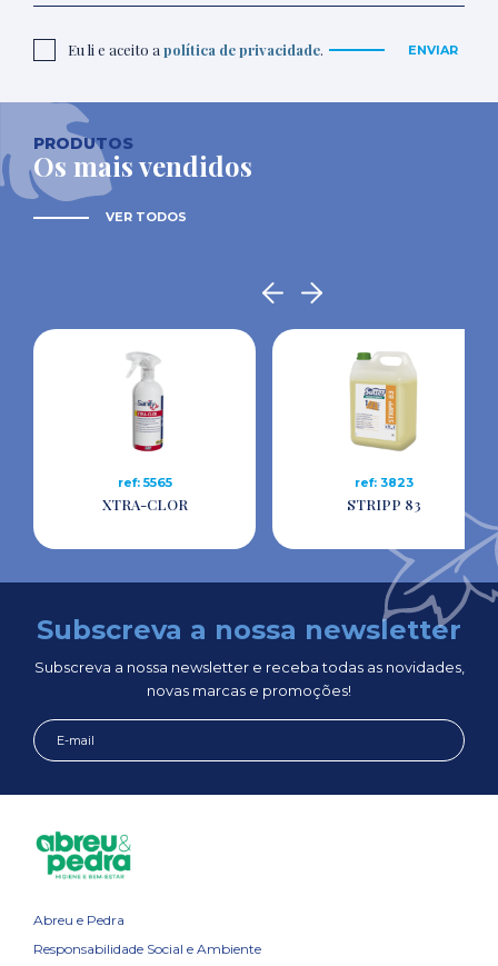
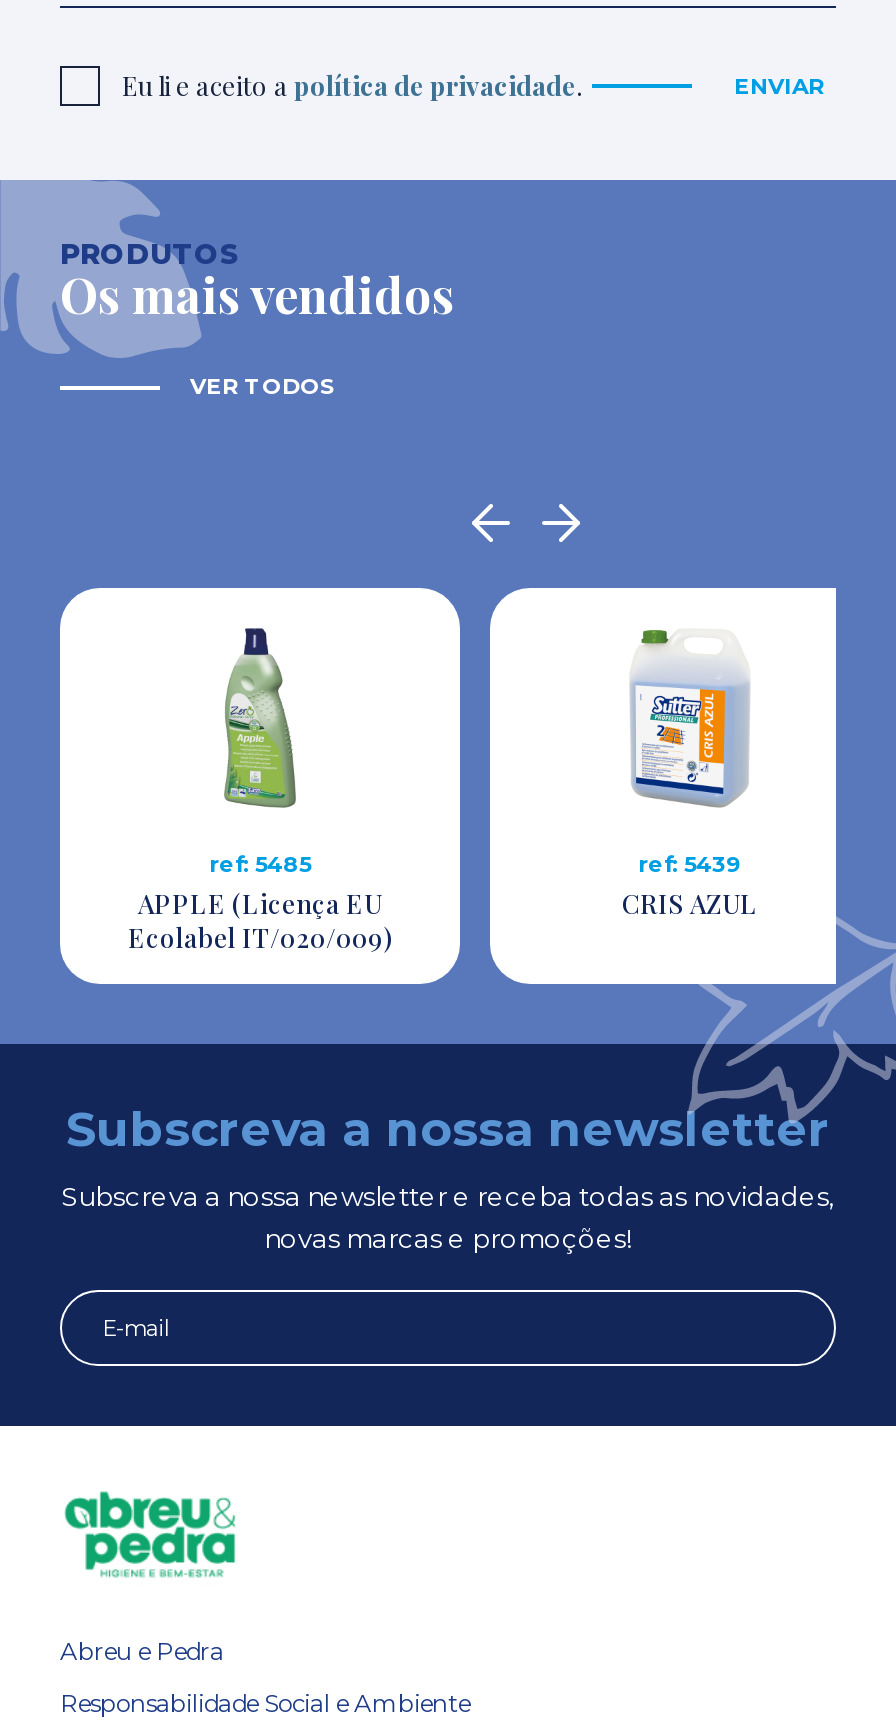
- [image]
- ref: 5565
- XTRA-CLOR
+ [image]
+ ref: 5485
+ APPLE (Licença EU
+ Ecolabel IT/020/009)

- [image]
- ref: 3823
- STRIPP 83
+ [image]
+ ref: 5439
+ CRIS AZUL
